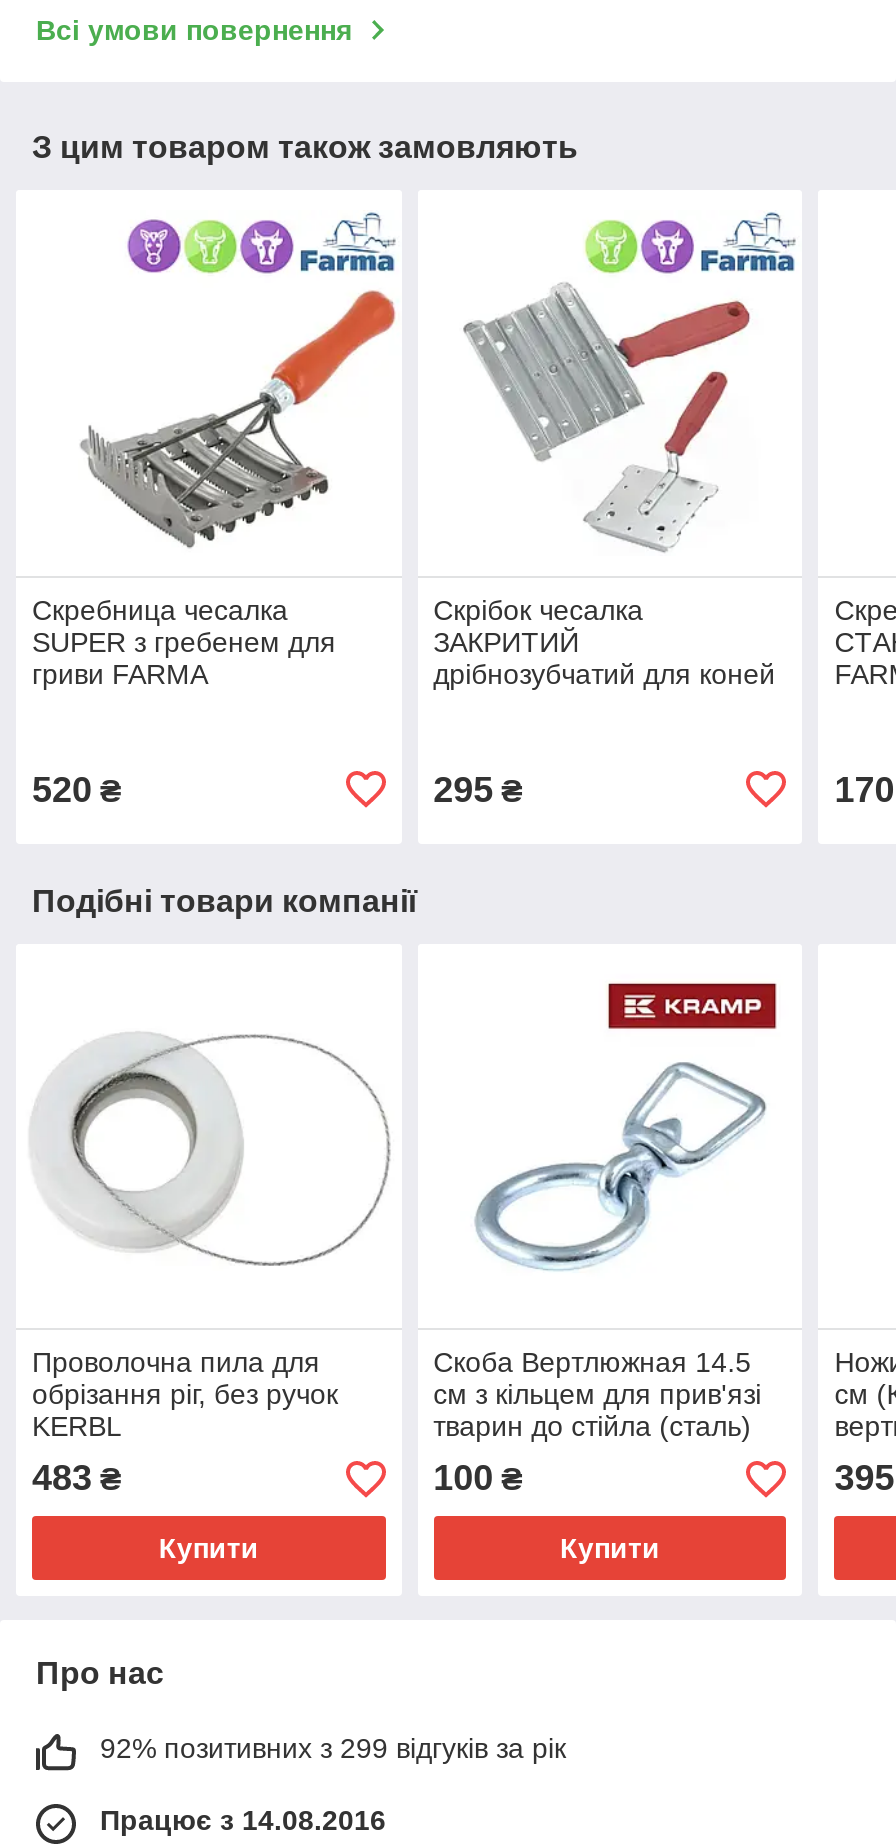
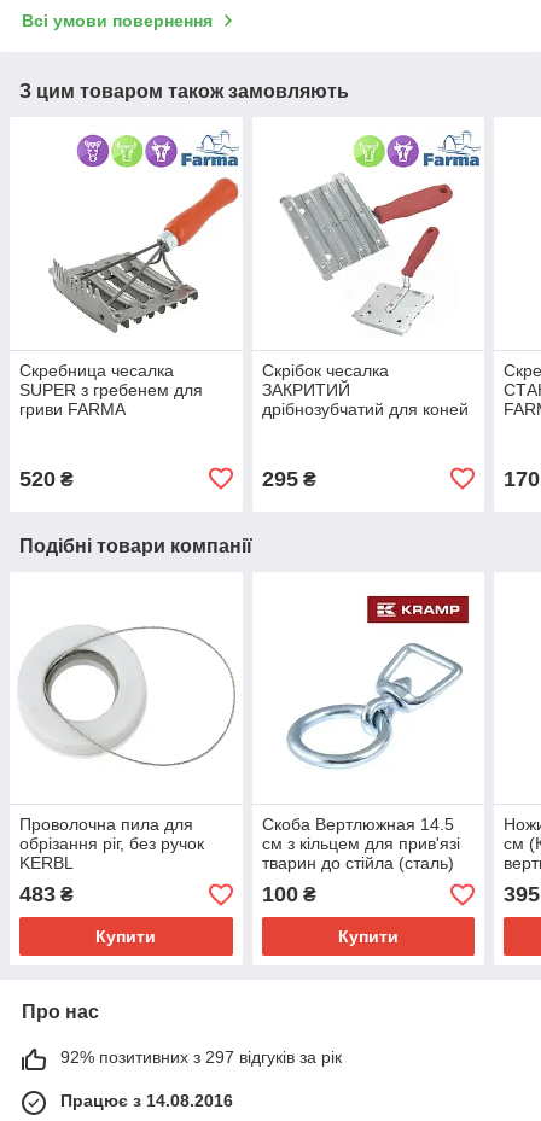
- 92% позитивних з 299 відгуків за рік
+ 92% позитивних з 297 відгуків за рік
